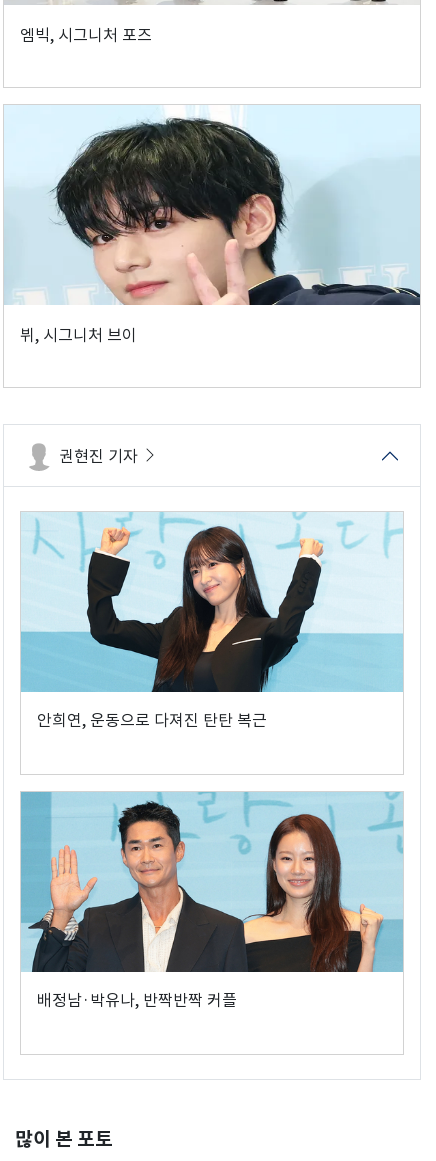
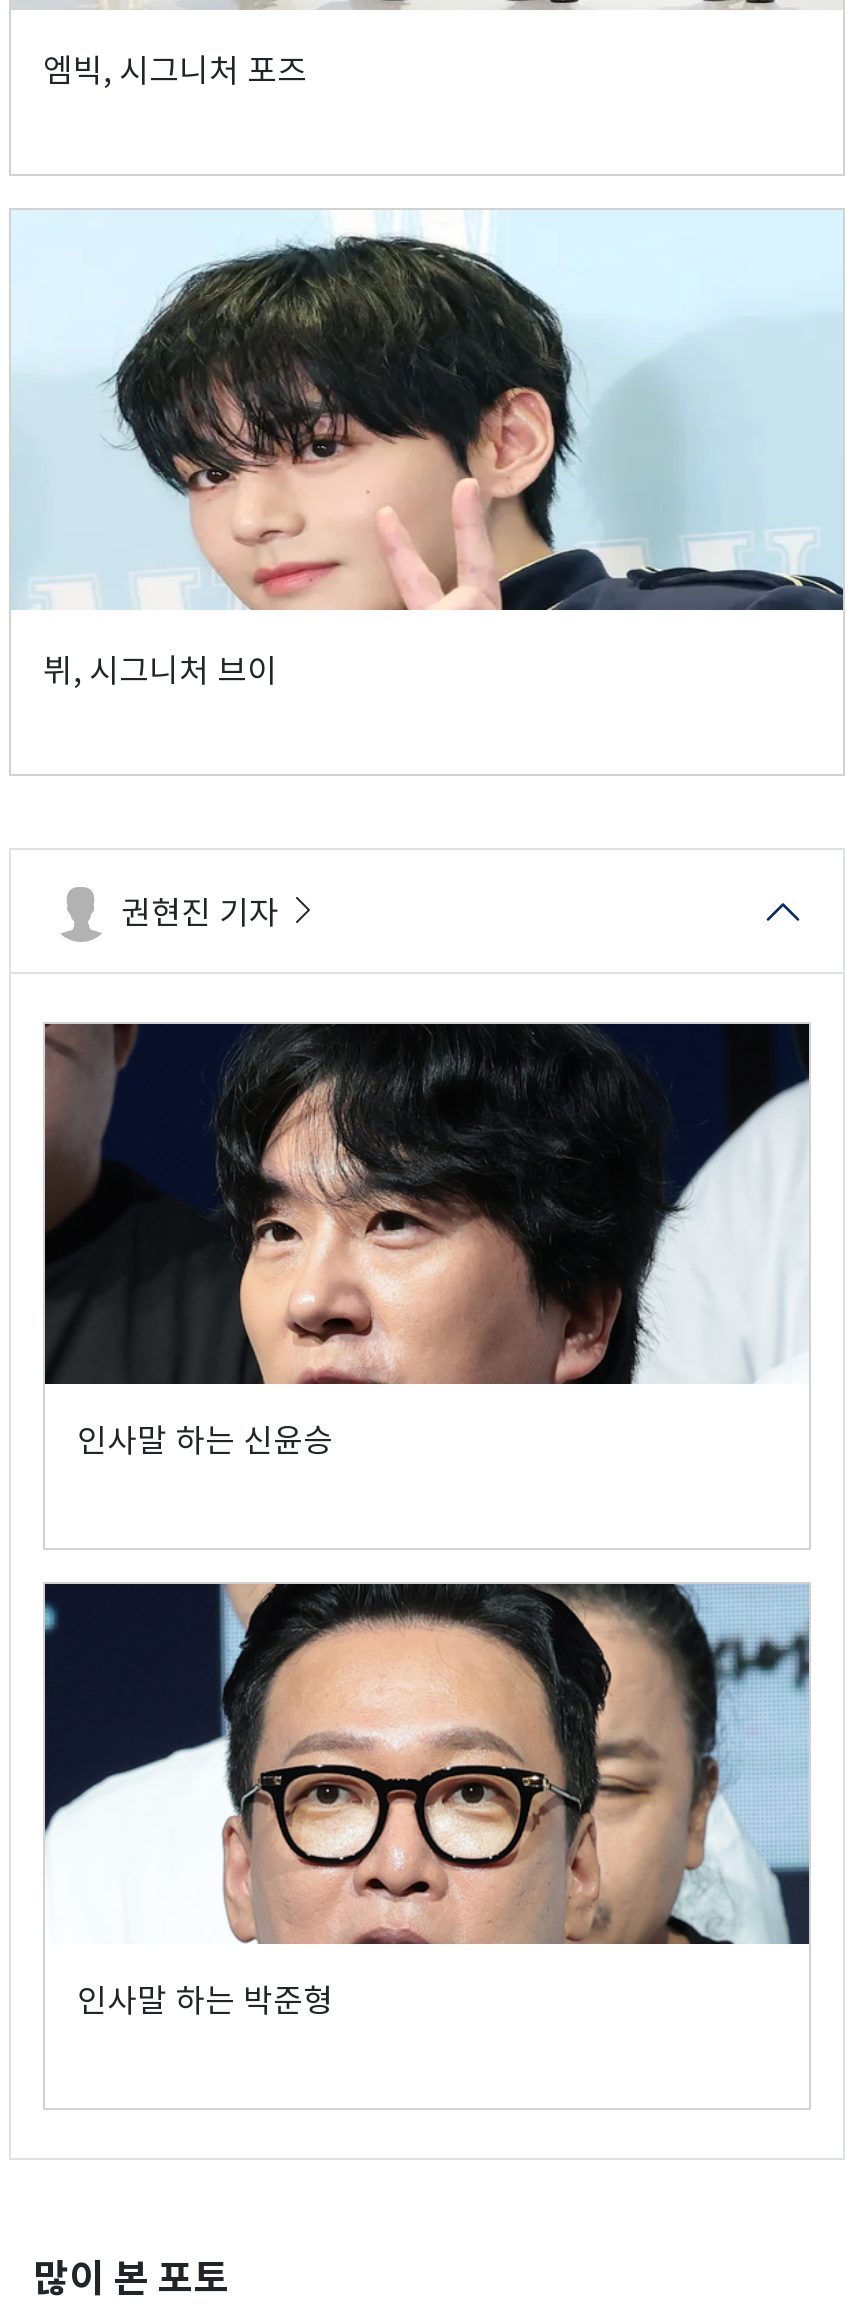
- [image]
- 안희연, 운동으로 다져진 탄탄 복근
+ [image]
+ 인사말 하는 신윤승

- [image]
- 배정남·박유나, 반짝반짝 커플
+ [image]
+ 인사말 하는 박준형
